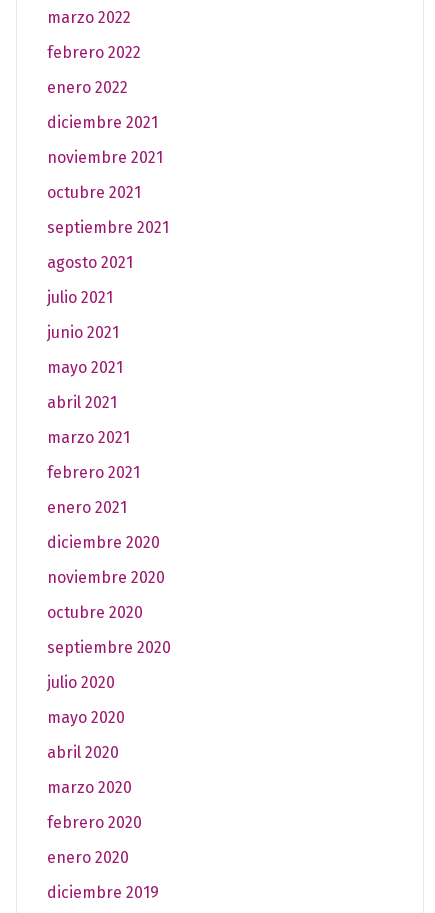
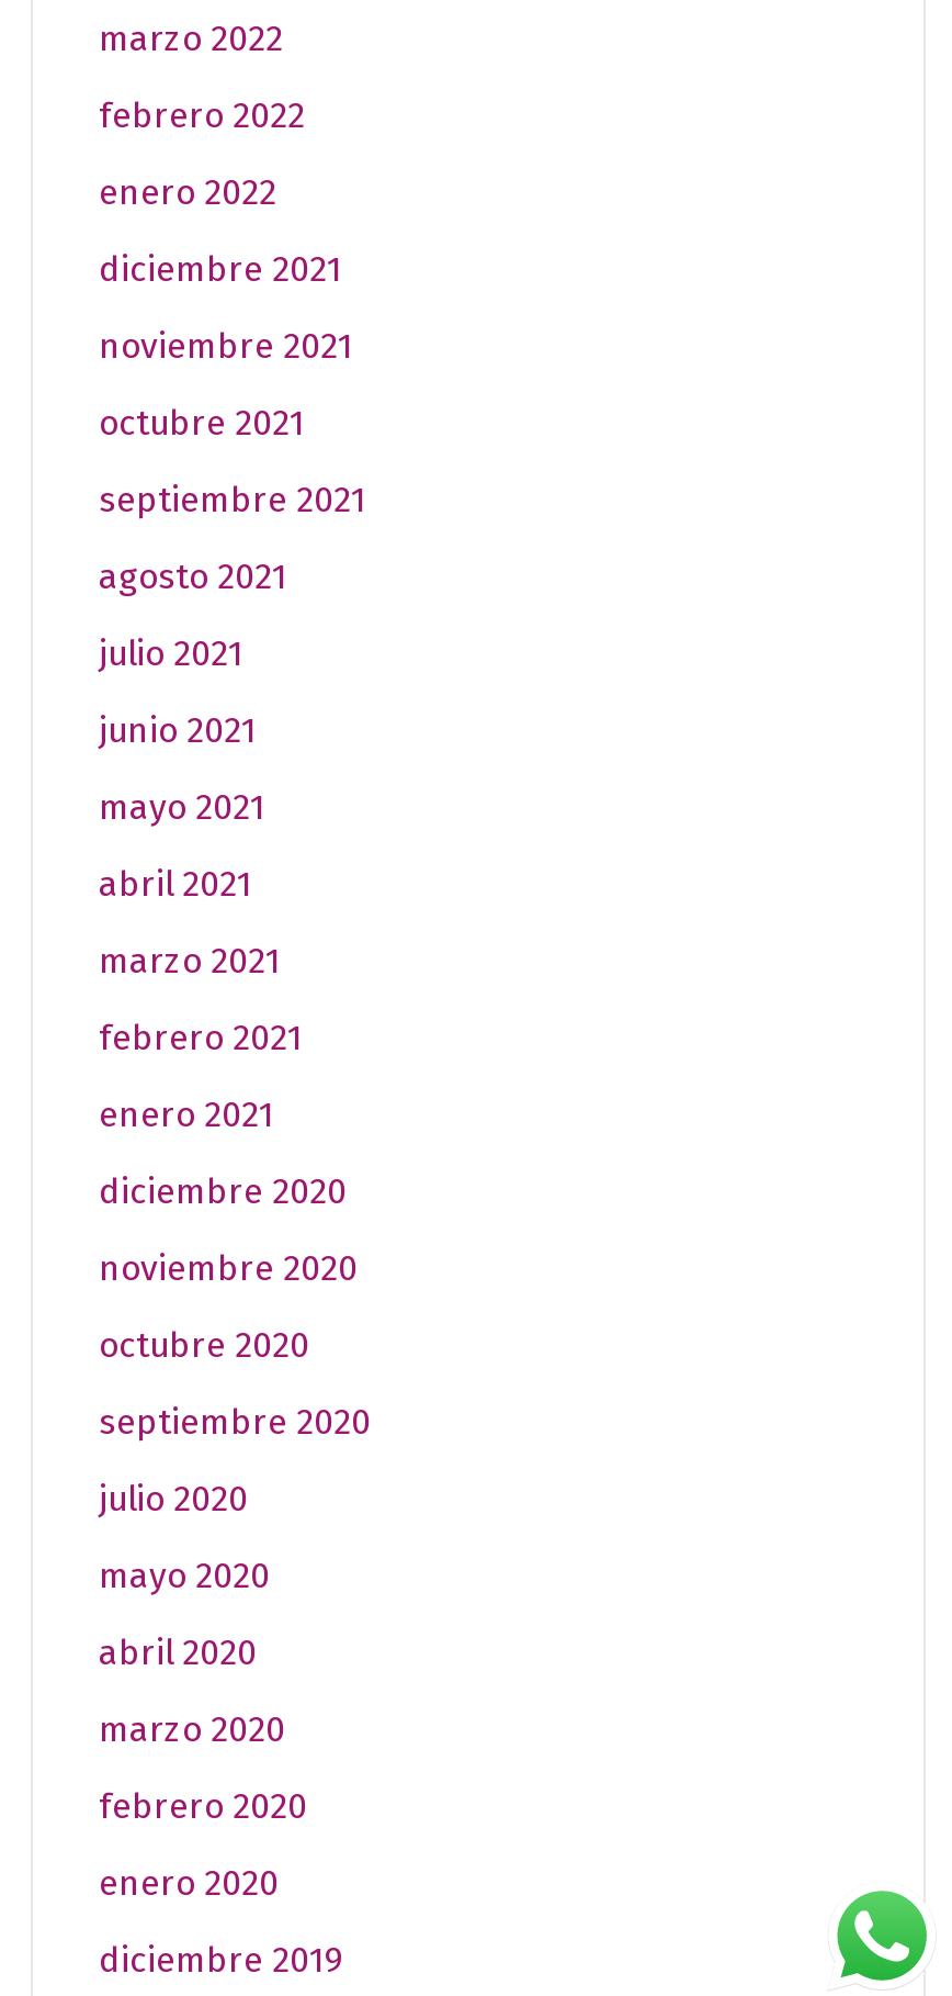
+ [image]
